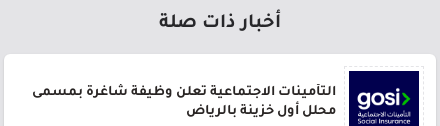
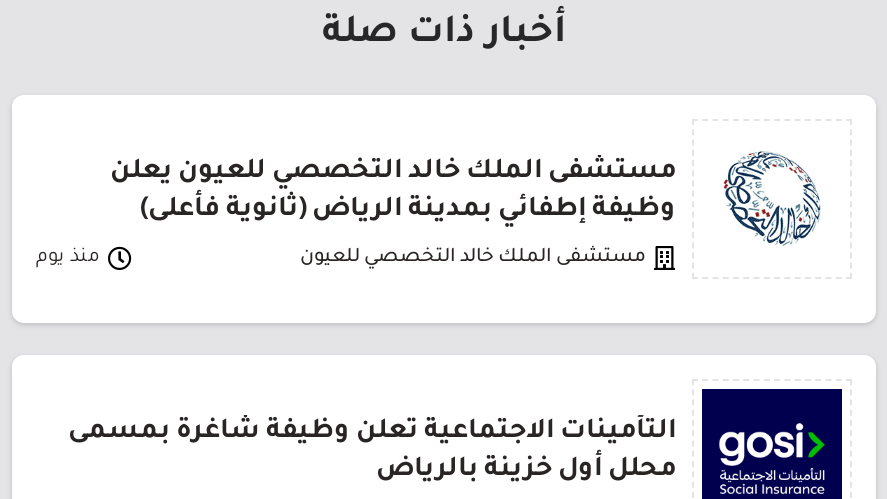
+ [image]
+ مستشفى الملك خالد التخصصي للعيون يعلن
+ وظيفة إطفائي بمدينة الرياض (ثانوية فأعلى)
+ مستشفى الملك خالد التخصصي للعيون
+ منذ يوم
